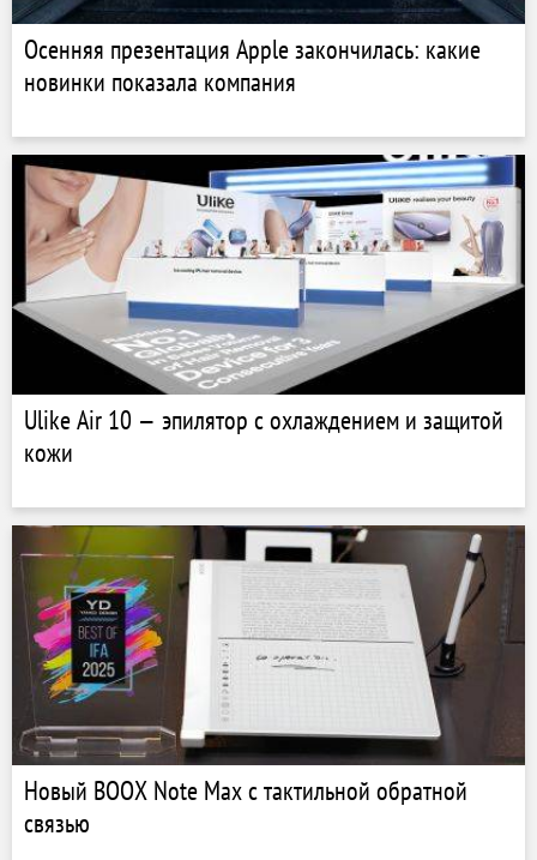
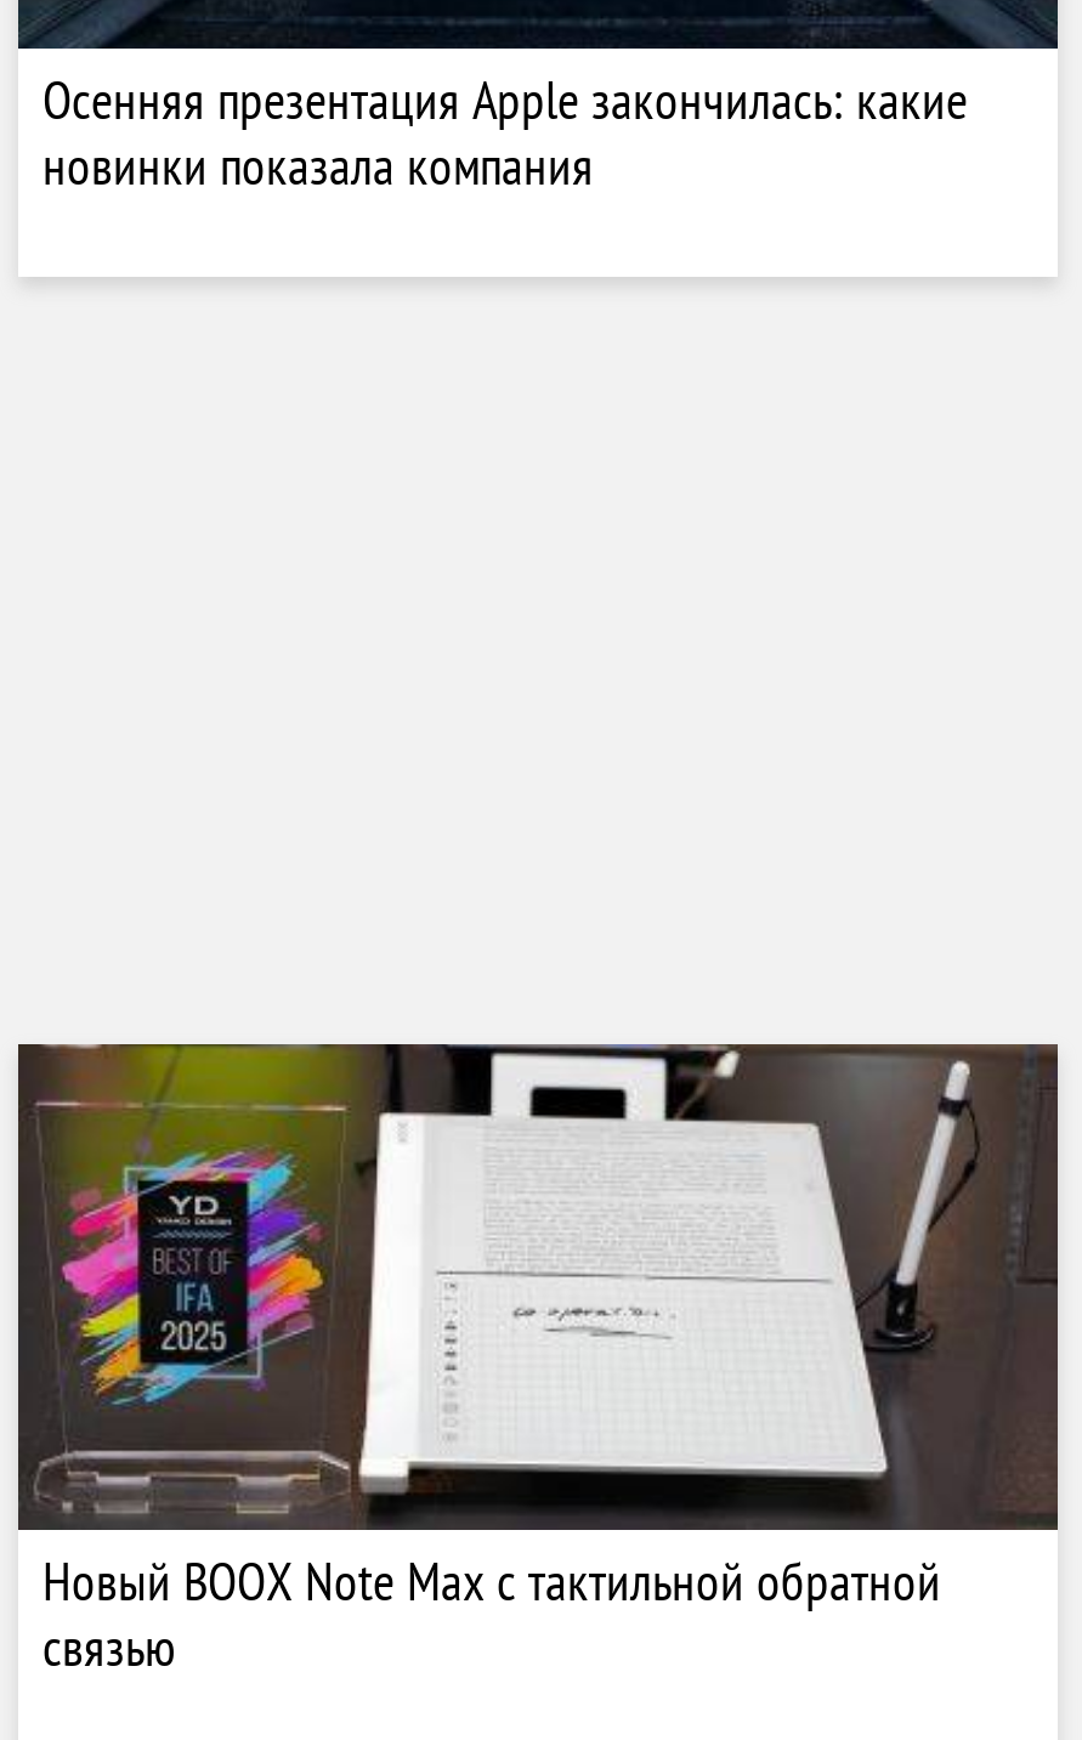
- [image]
- Ulike Air 10 — эпилятор с охлаждением и защитой
- кожи
